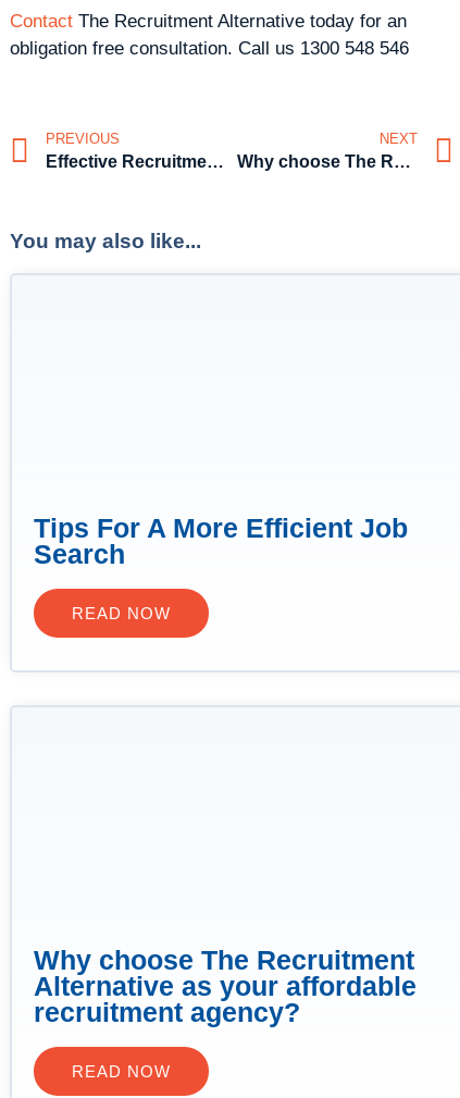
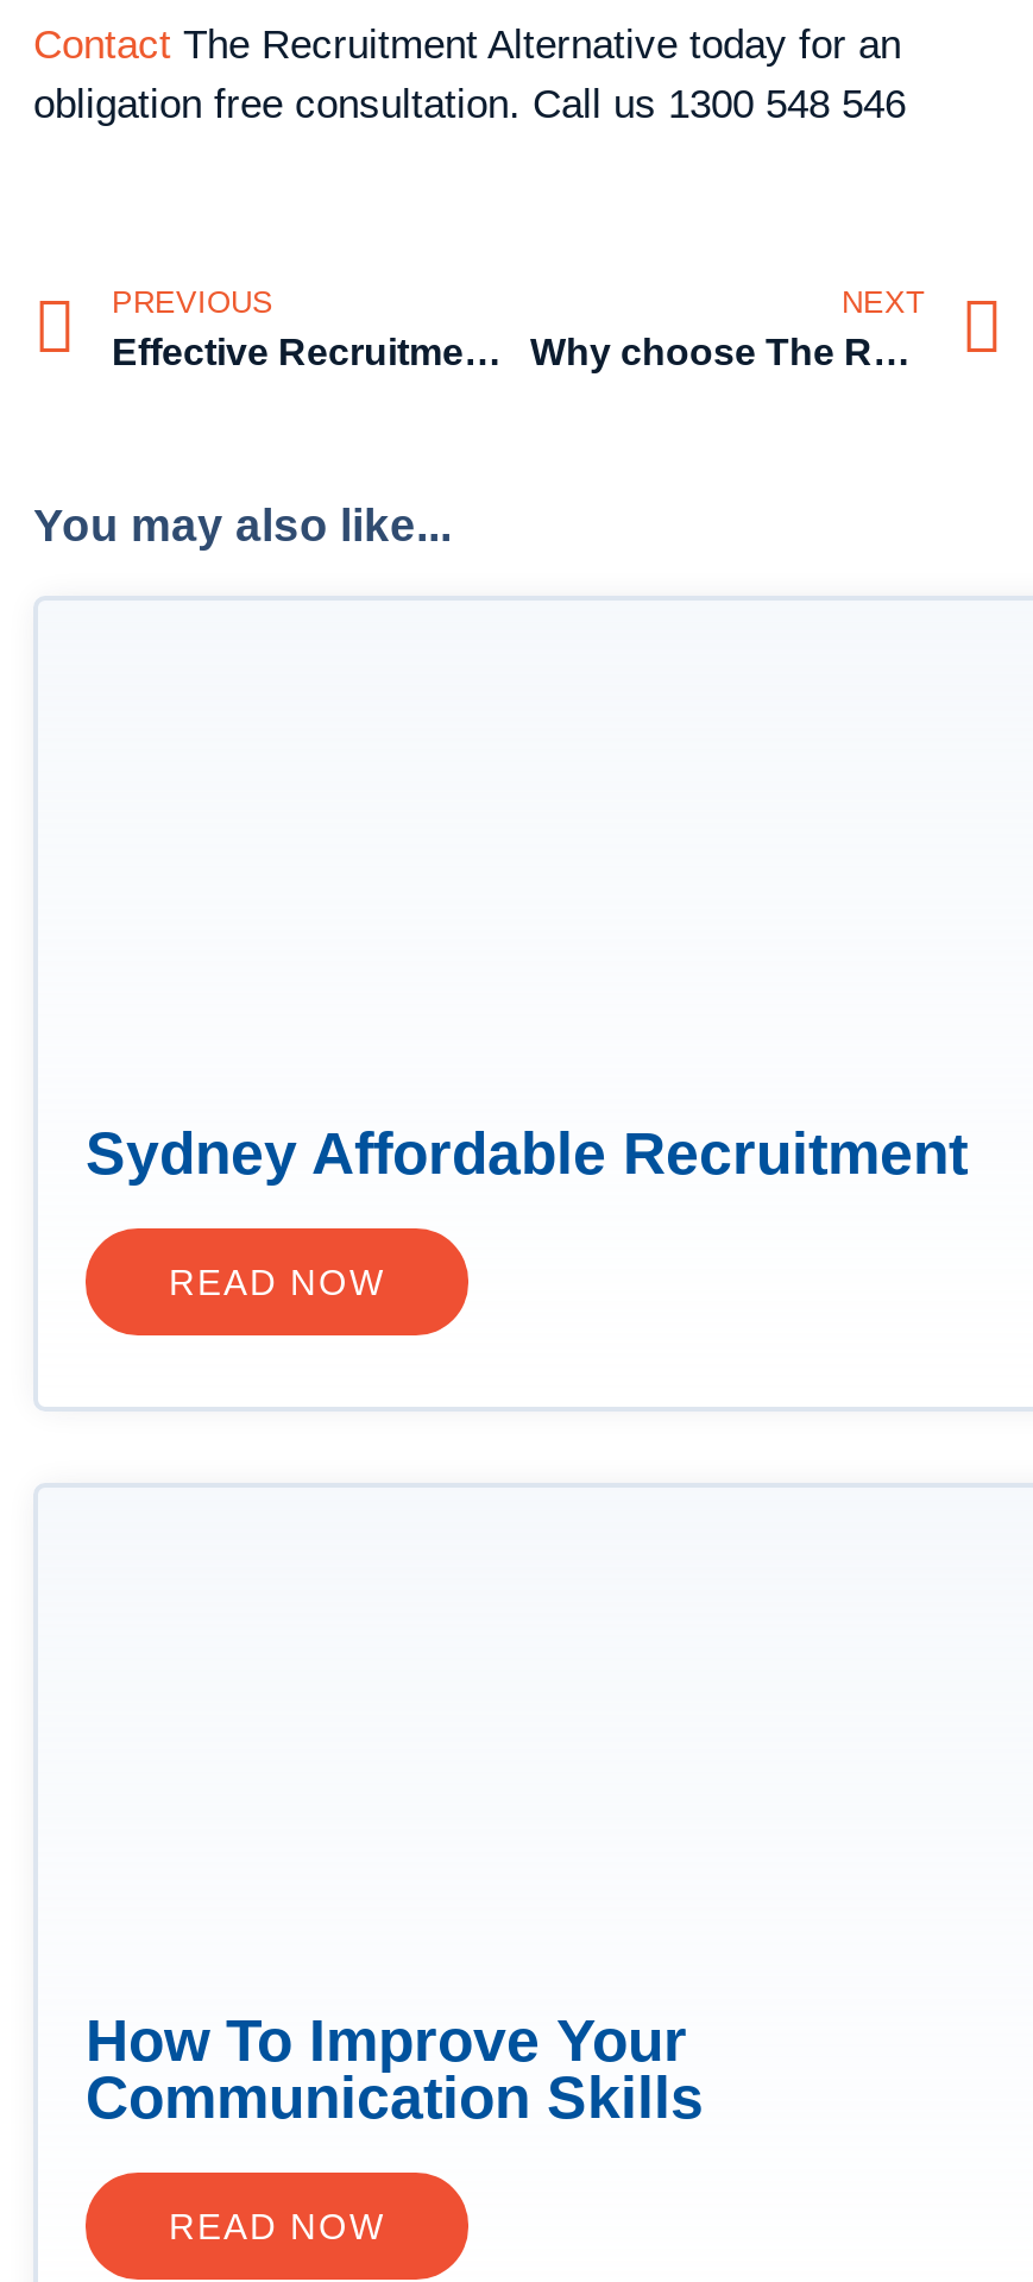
- Tips For A More Efficient Job
- Search
+ Sydney Affordable Recruitment

- Why choose The Recruitment
- Alternative as your affordable
- recruitment agency?
+ How To Improve Your
+ Communication Skills
